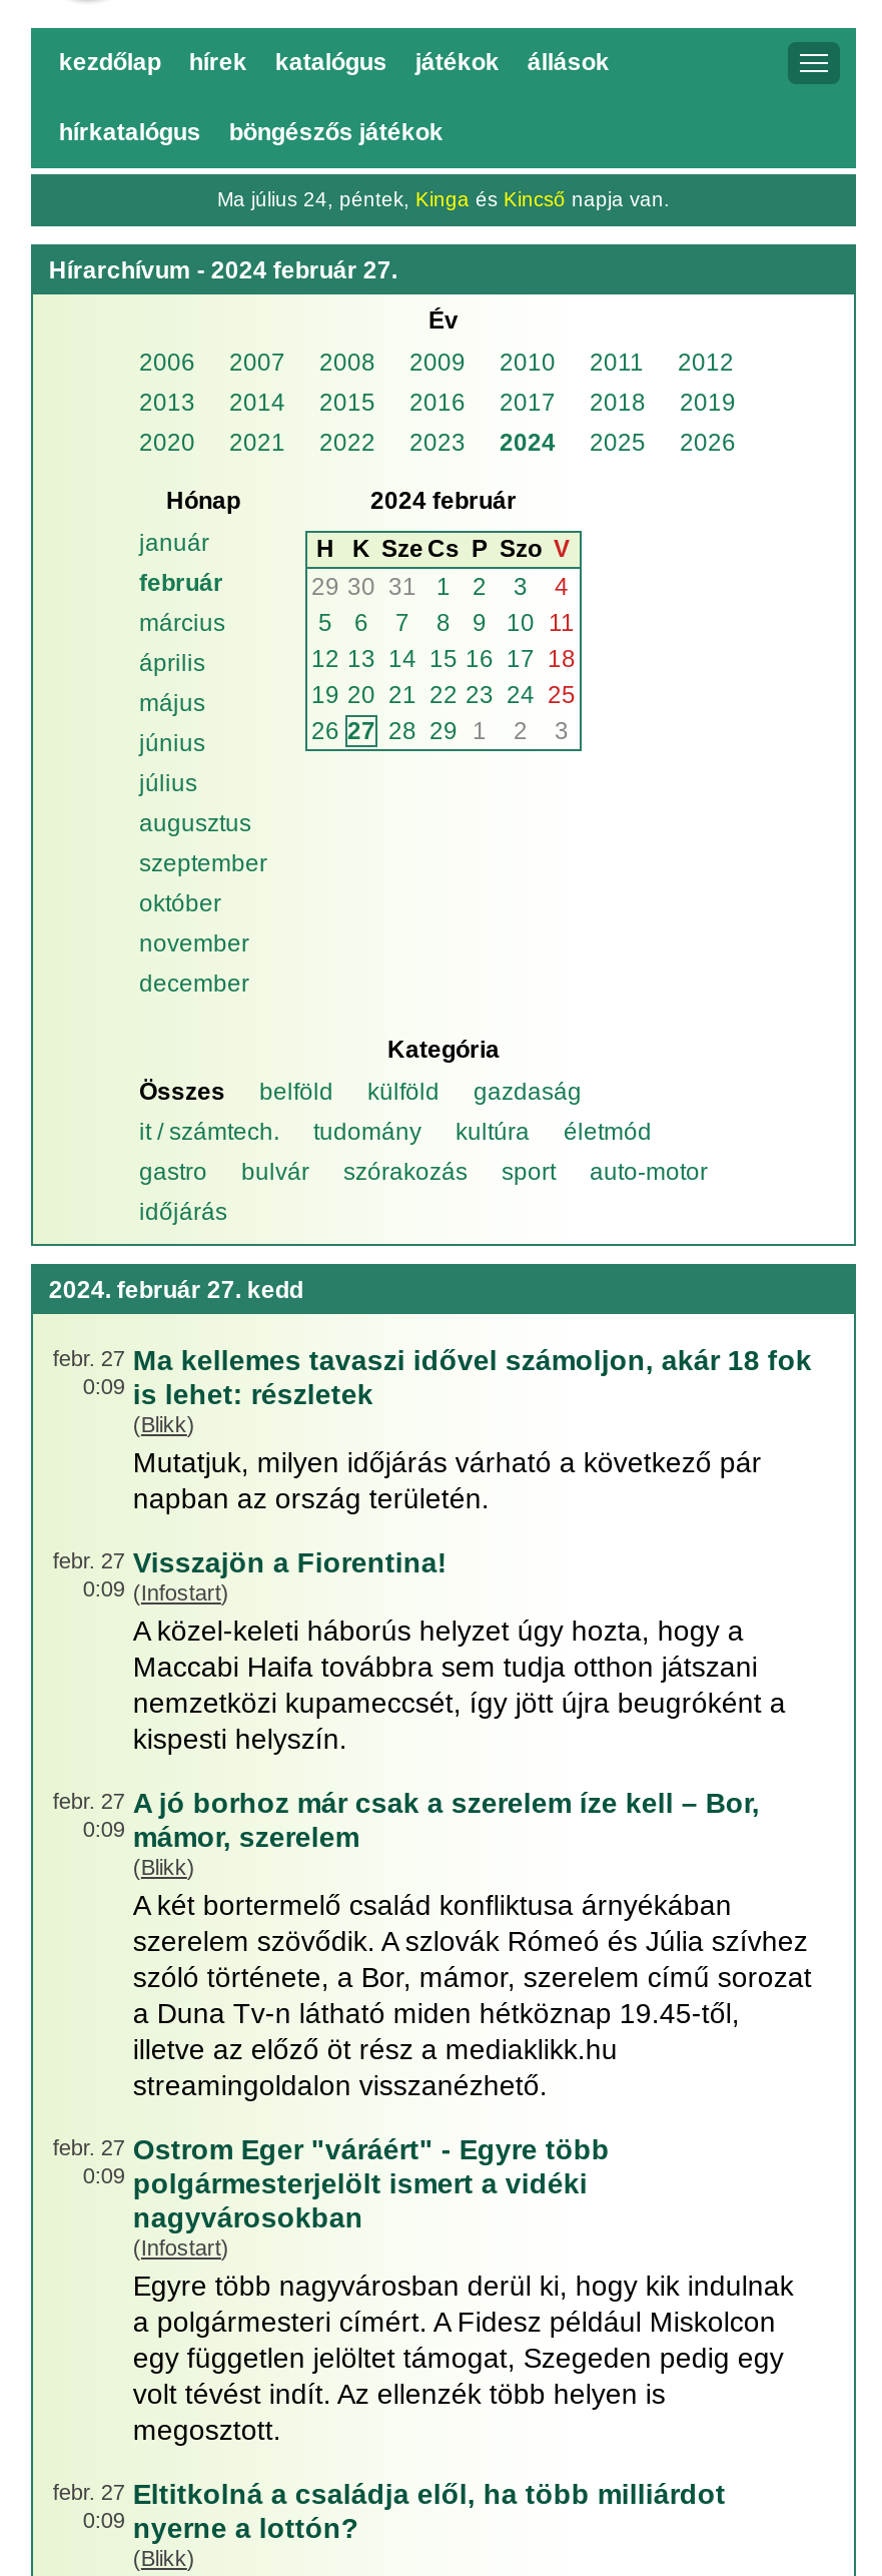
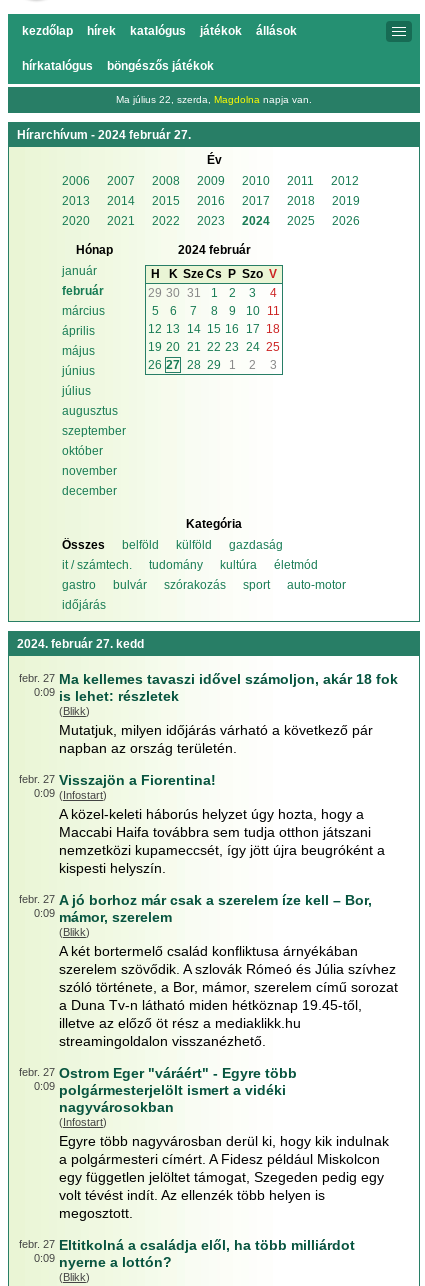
- Ma július 24, péntek, Kinga és Kincső napja van.
+ Ma július 22, szerda, Magdolna napja van.
